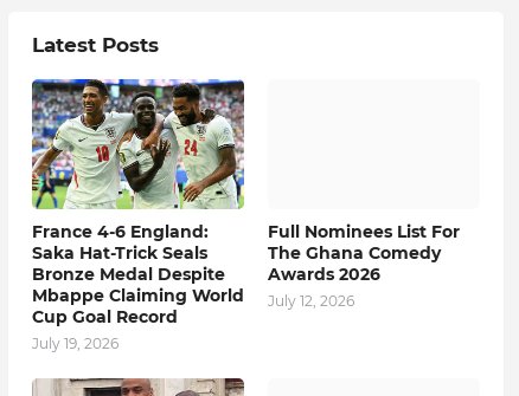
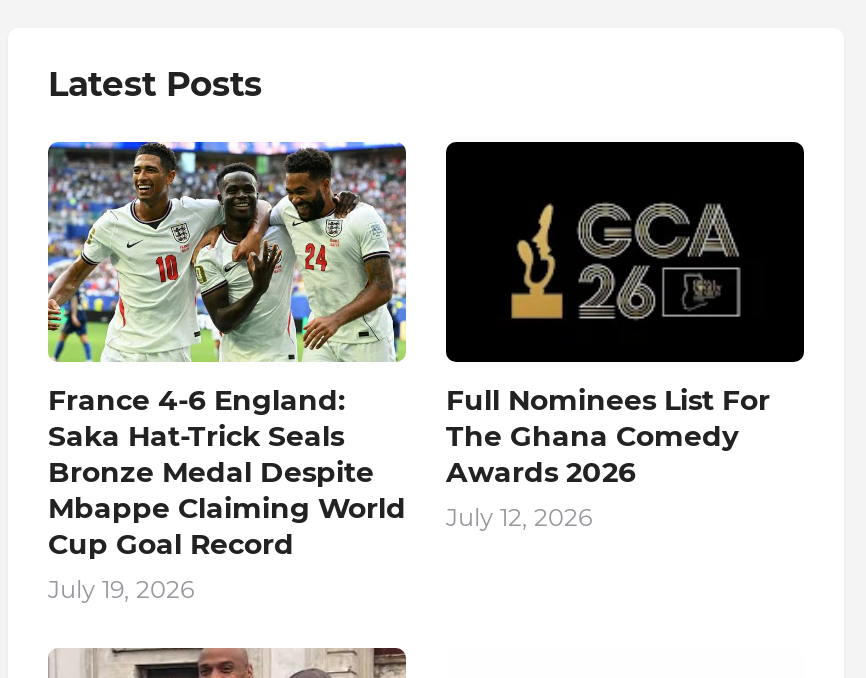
+ [image]
